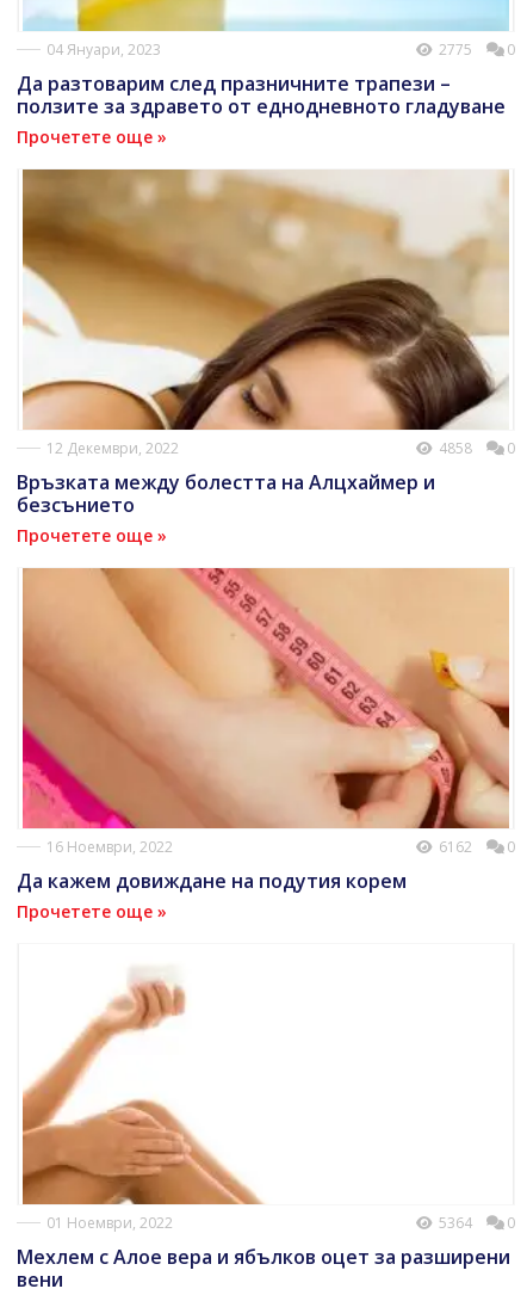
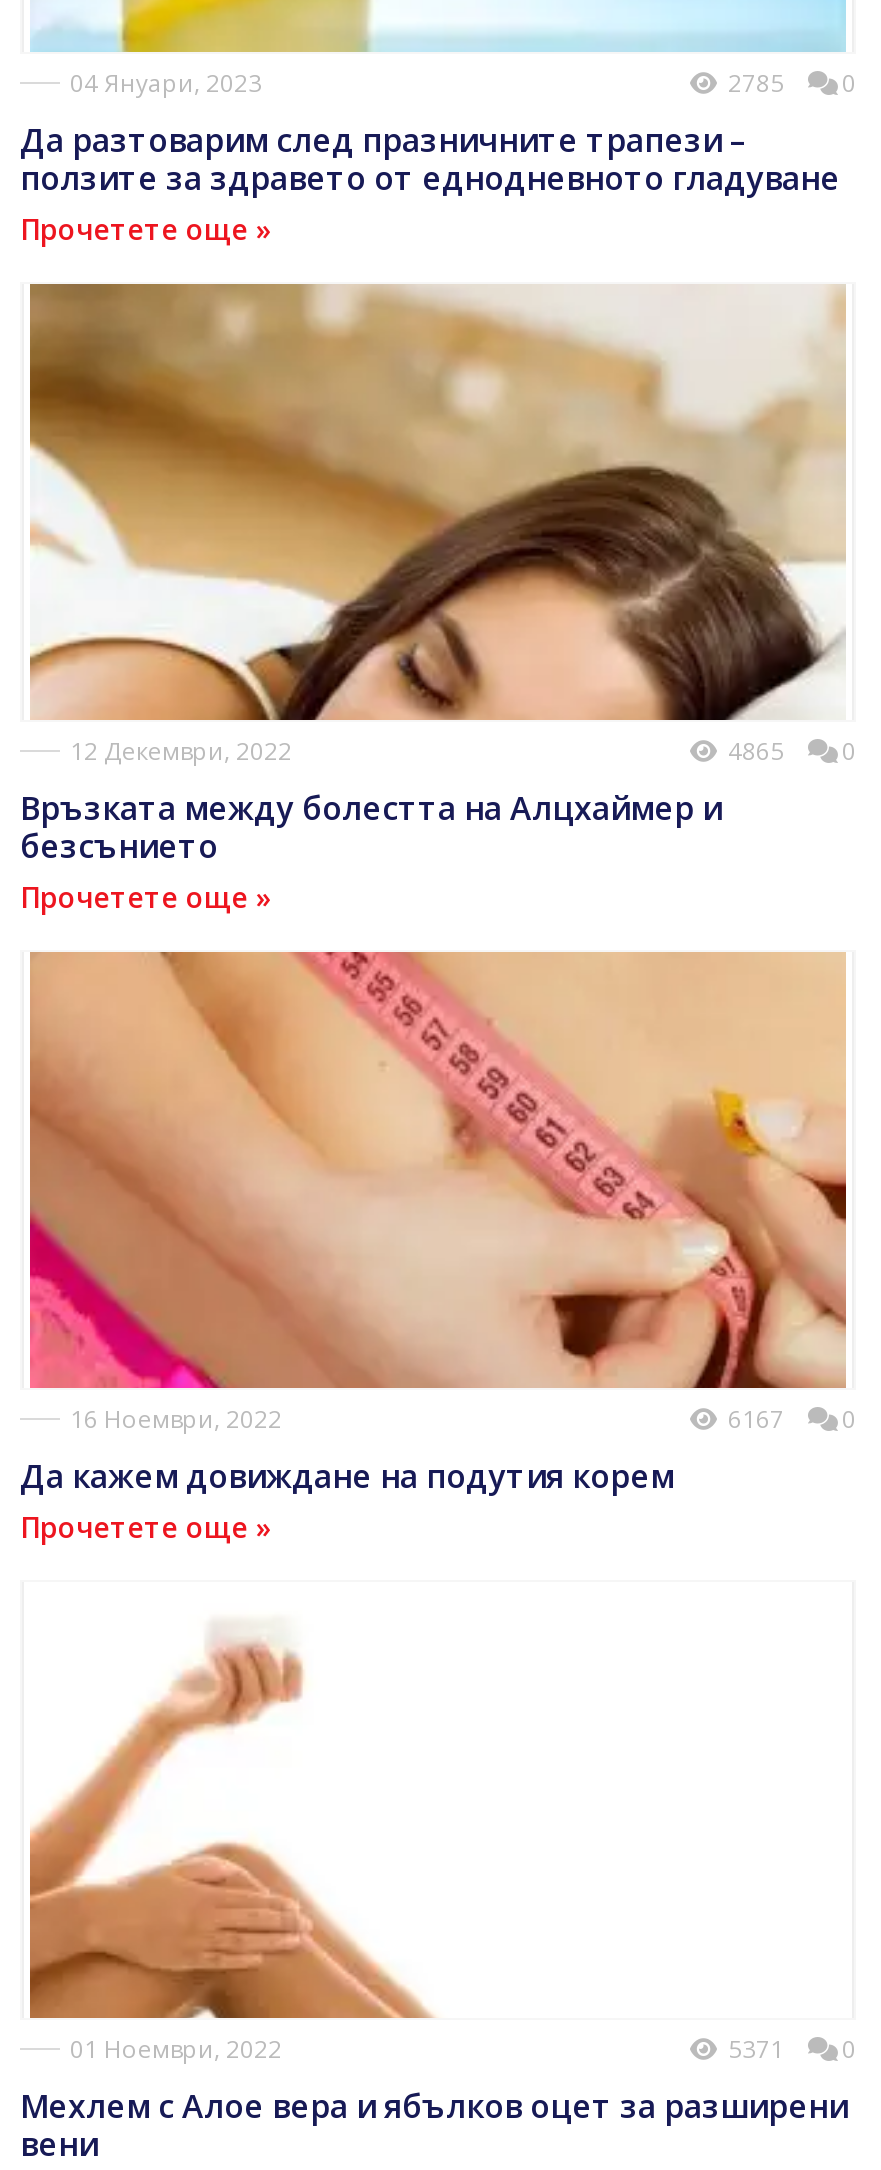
- 2775 0
+ 2785 0

- 4858 0
+ 4865 0

- 6162 0
+ 6167 0

- 5364 0
+ 5371 0
